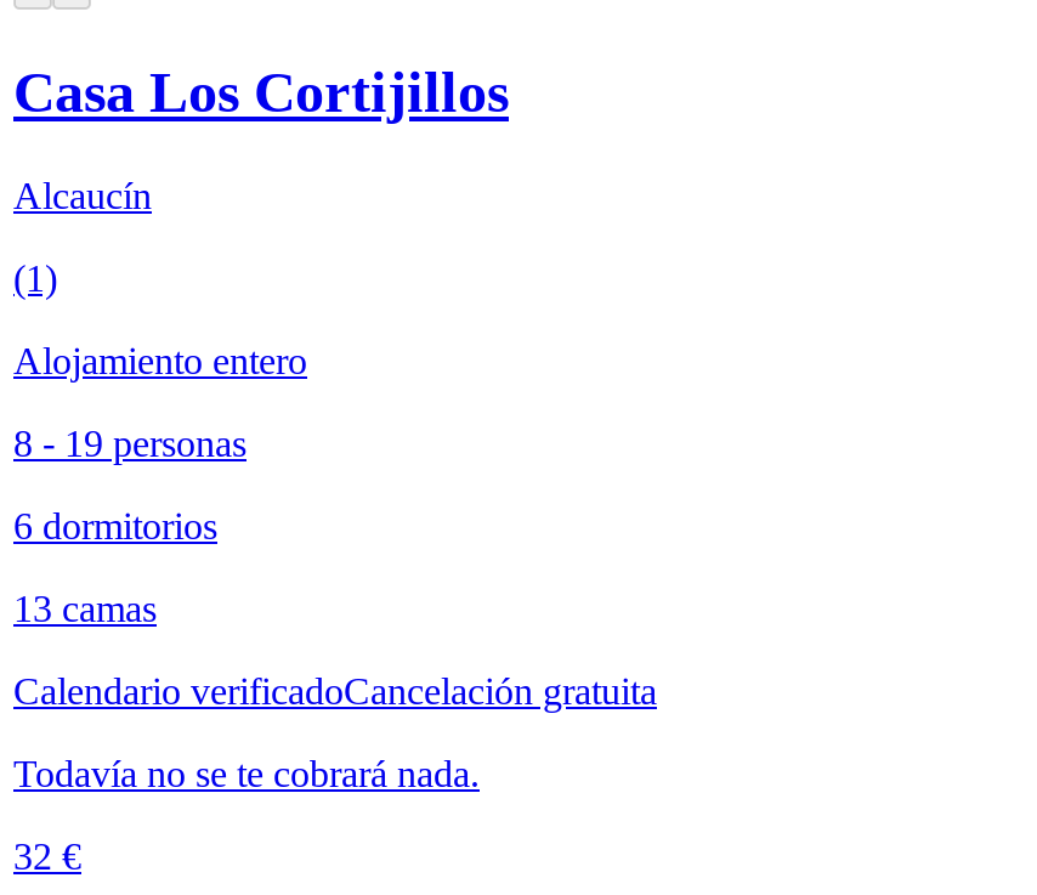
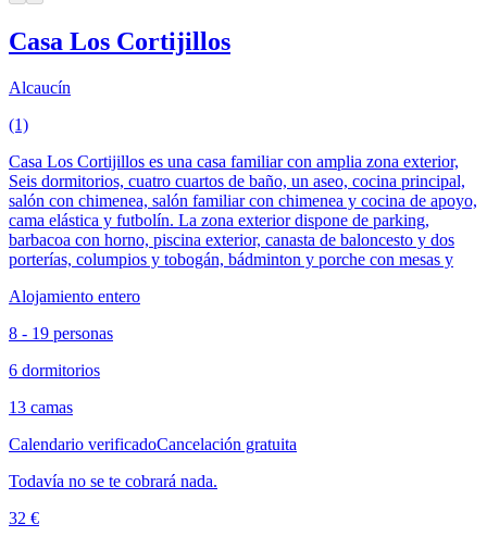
+ Casa Los Cortijillos es una casa familiar con amplia zona exterior,
+ Seis dormitorios, cuatro cuartos de baño, un aseo, cocina principal,
+ salón con chimenea, salón familiar con chimenea y cocina de apoyo,
+ cama elástica y futbolín. La zona exterior dispone de parking,
+ barbacoa con horno, piscina exterior, canasta de baloncesto y dos
+ porterías, columpios y tobogán, bádminton y porche con mesas y
